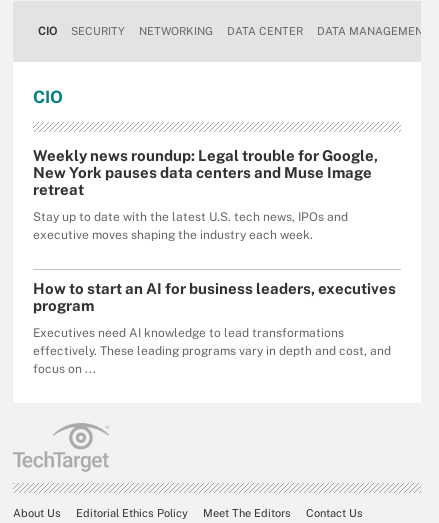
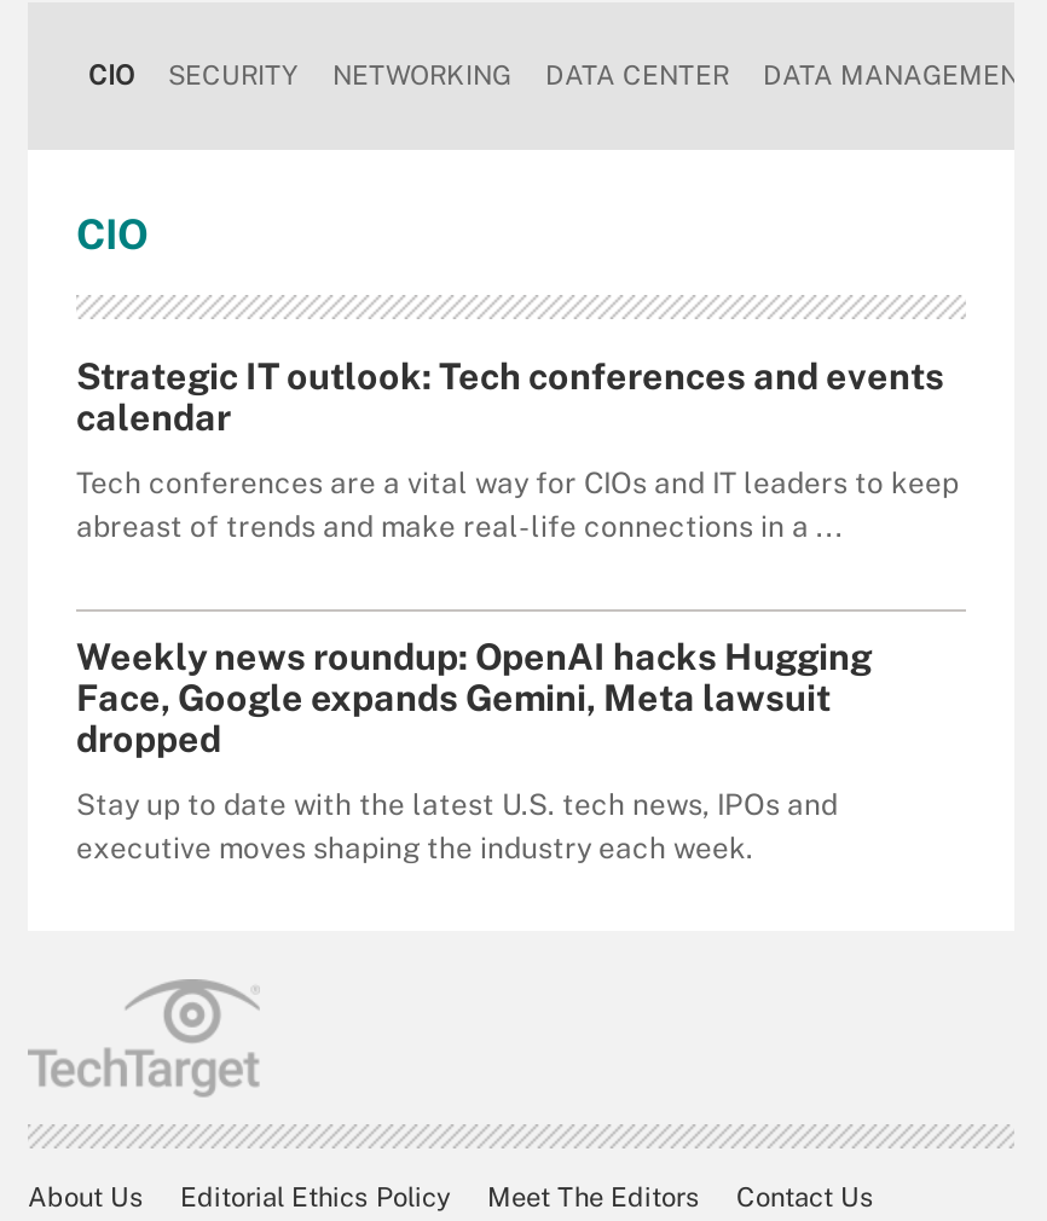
- Weekly news roundup: Legal trouble for Google,
- New York pauses data centers and Muse Image
- retreat
+ Strategic IT outlook: Tech conferences and events
+ calendar
+ Tech conferences are a vital way for CIOs and IT leaders to keep
+ abreast of trends and make real-life connections in a ...
+ Weekly news roundup: OpenAI hacks Hugging
+ Face, Google expands Gemini, Meta lawsuit
+ dropped

moved down: Stay up to date with the latest U.S. tech news, IPOs and | executive moves shaping the industry each week.

- How to start an AI for business leaders, executives
- program
- Executives need AI knowledge to lead transformations
- effectively. These leading programs vary in depth and cost, and
- focus on ...
